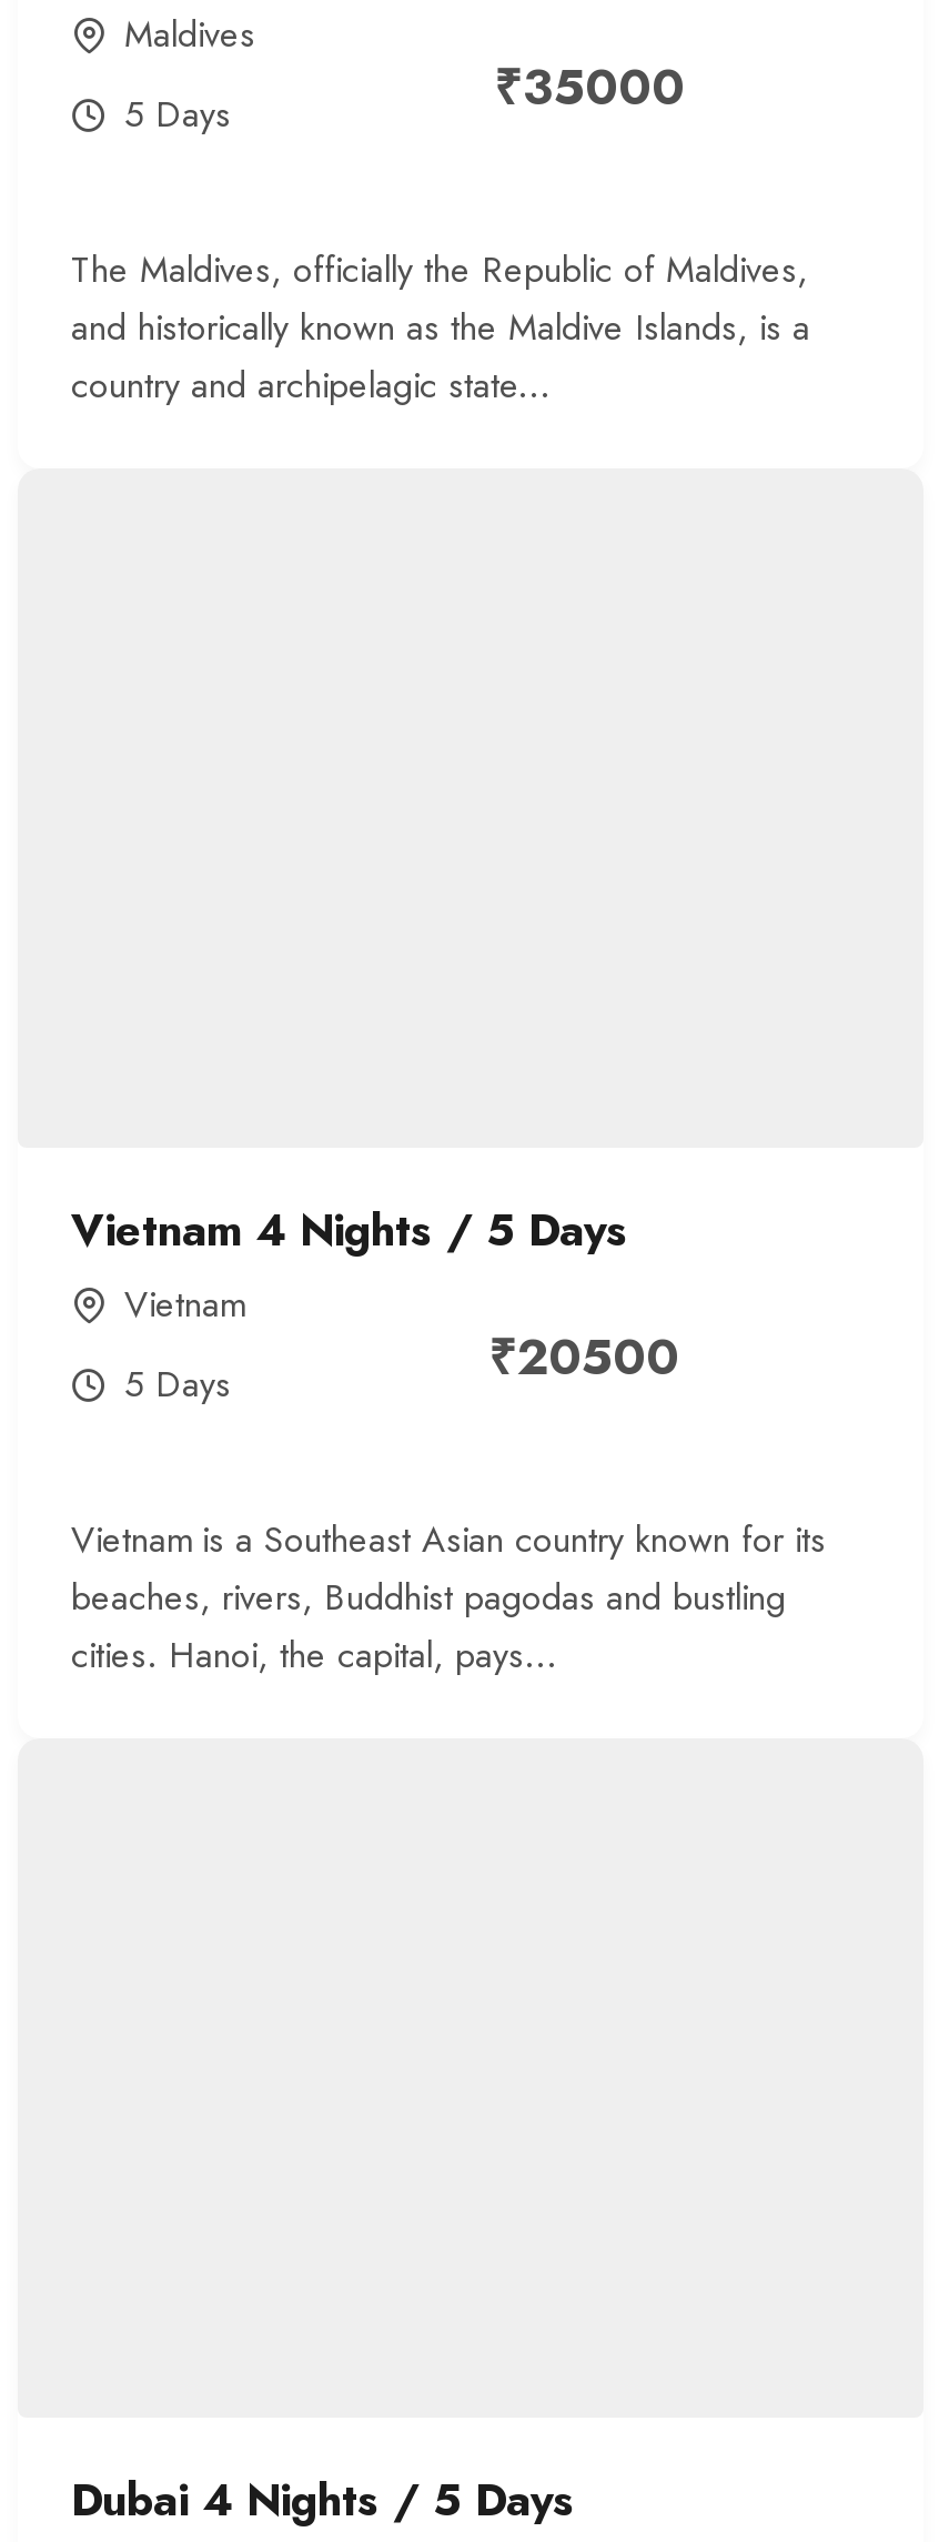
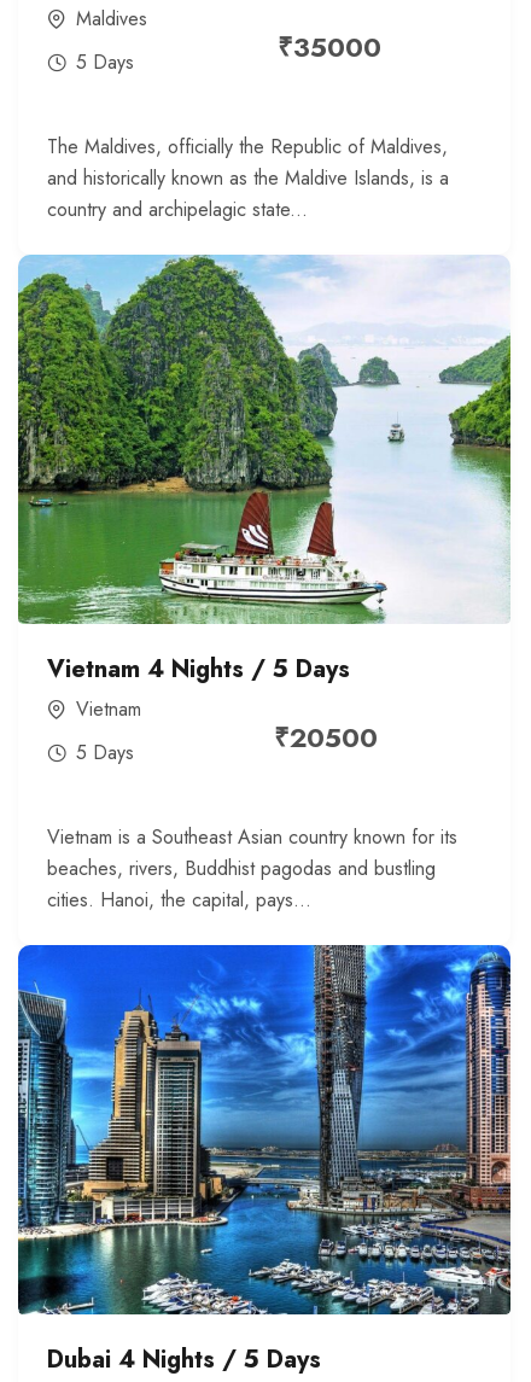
+ [image]

+ [image]
